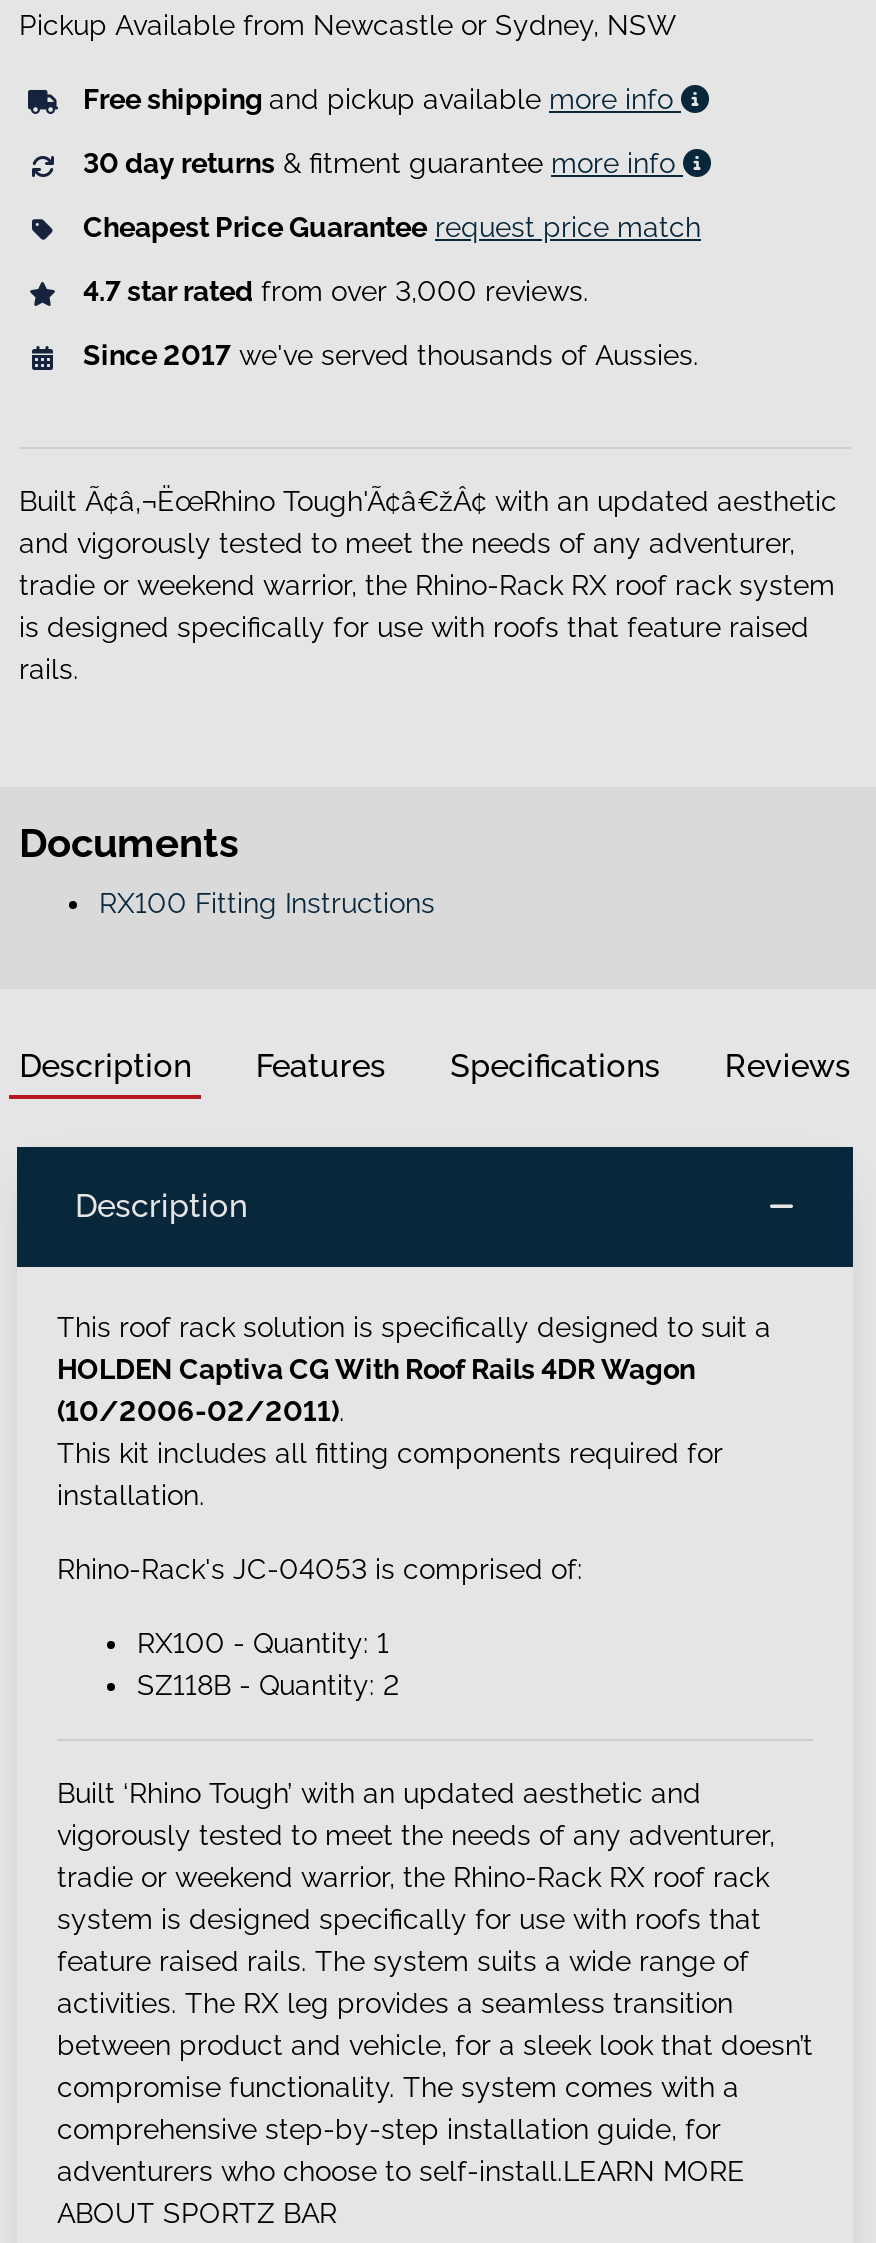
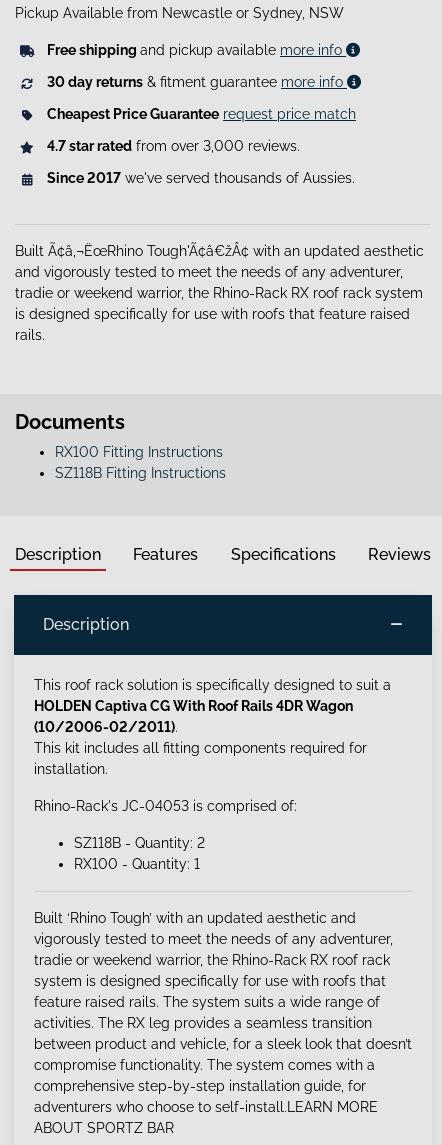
+ SZ118B Fitting Instructions

- RX100 - Quantity: 1

+ RX100 - Quantity: 1
